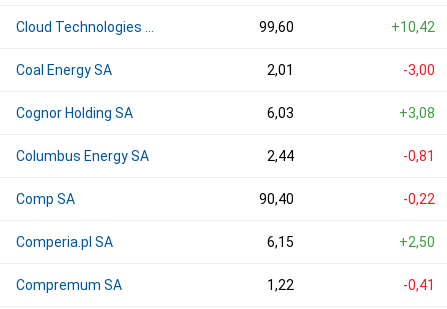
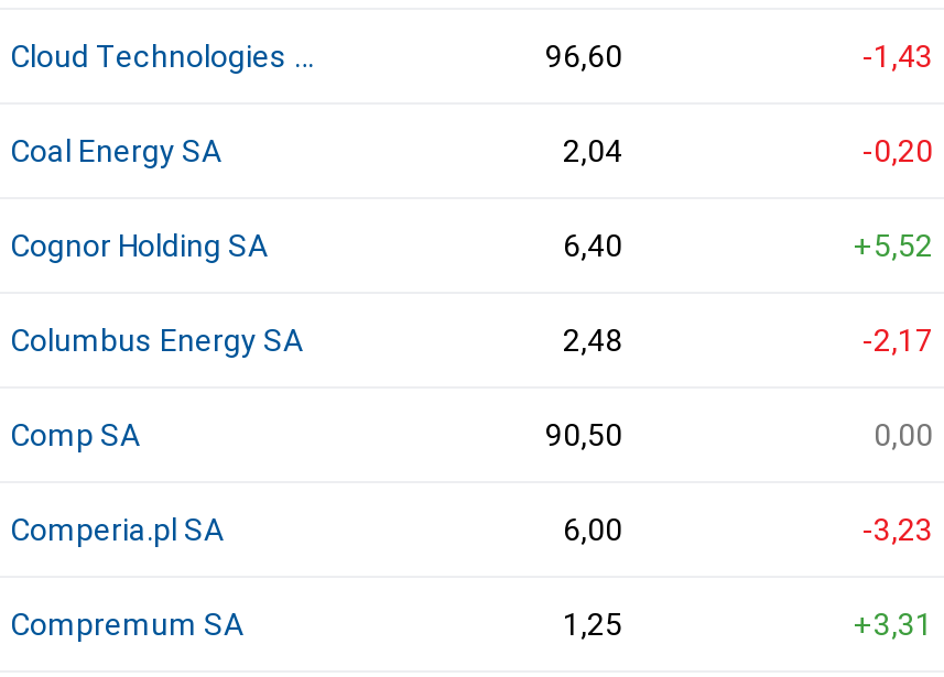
- 99,60
+ 96,60

- +10,42
+ -1,43

- 2,01
+ 2,04

- -3,00
+ -0,20

- 6,03
+ 6,40

- +3,08
+ +5,52

- 2,44
+ 2,48

- -0,81
+ -2,17

- 90,40
+ 90,50

- -0,22
+ 0,00

- 6,15
+ 6,00

- +2,50
+ -3,23

- 1,22
+ 1,25

- -0,41
+ +3,31
